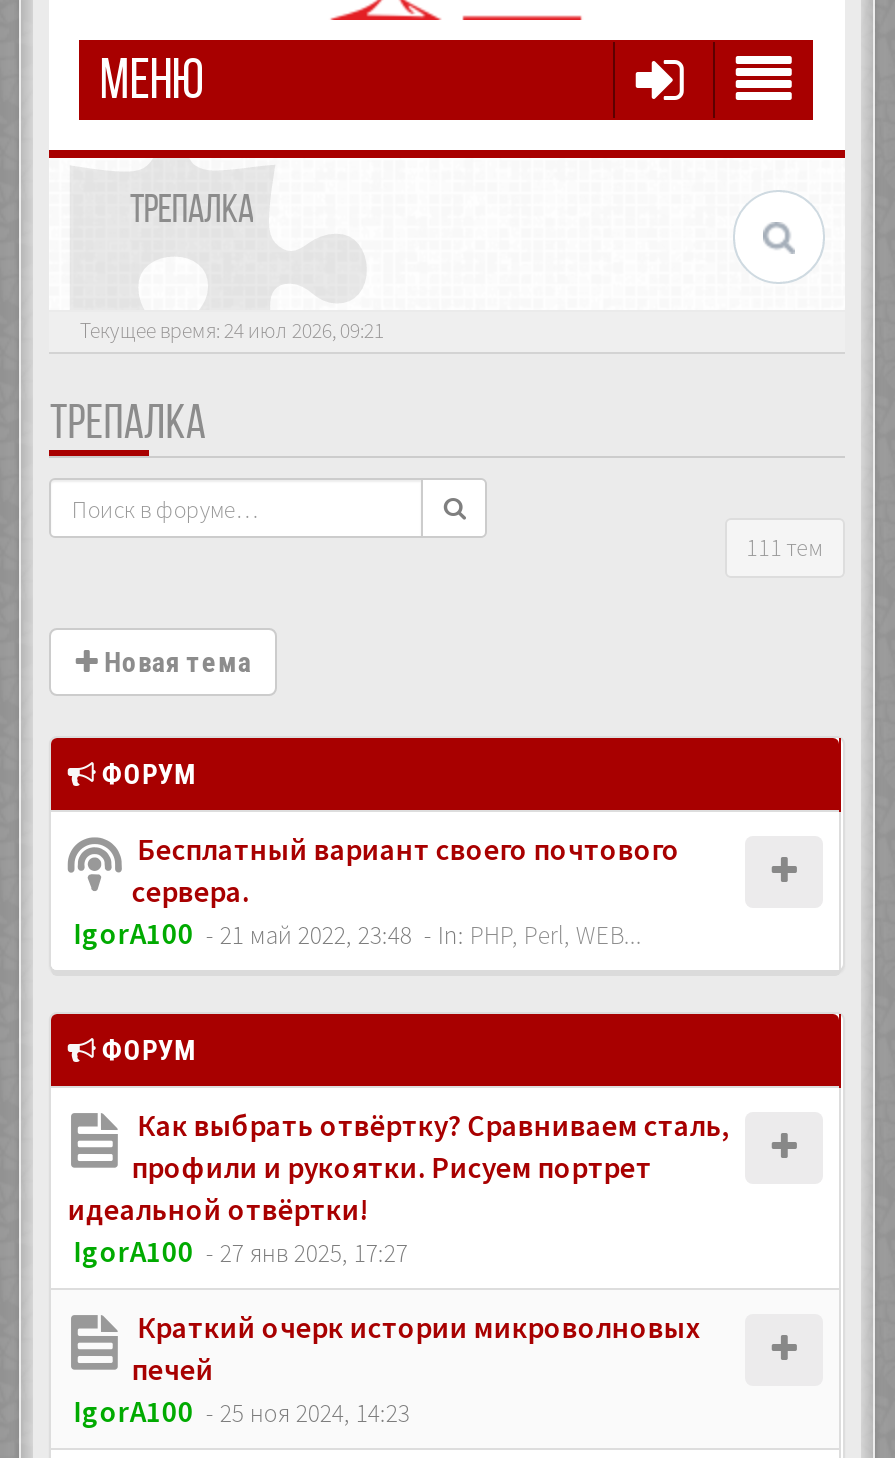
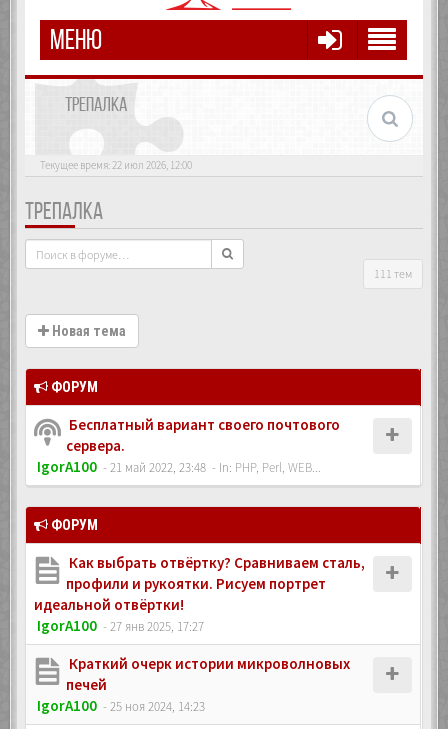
- Текущее время: 24 июл 2026, 09:21
+ Текущее время: 22 июл 2026, 12:00
